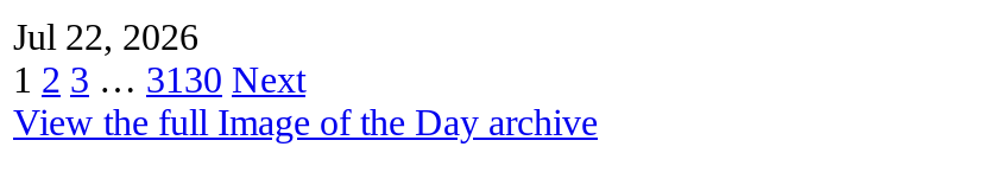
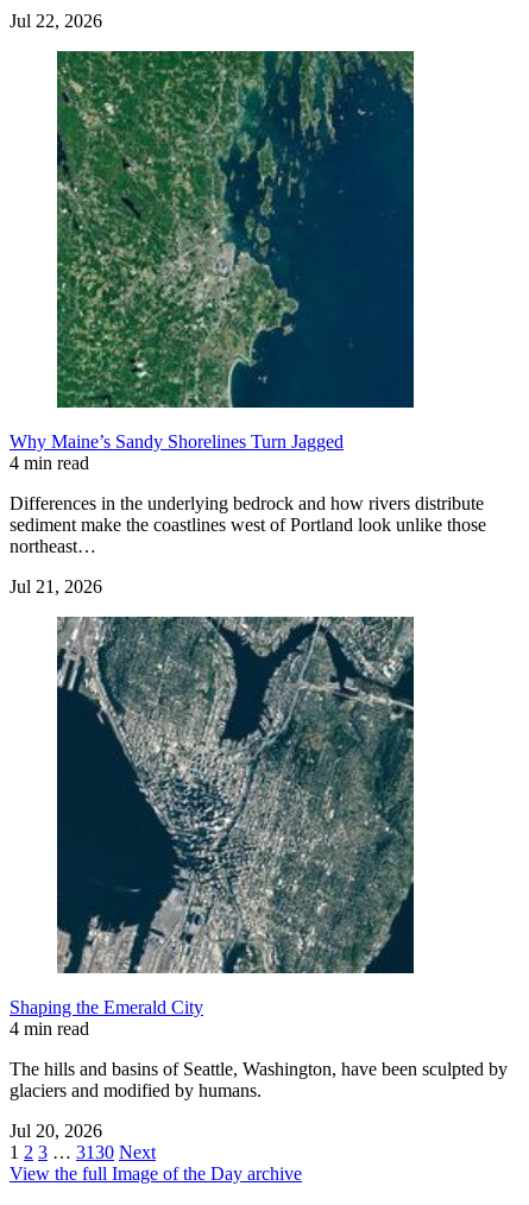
+ [image]
+ Why Maine’s Sandy Shorelines Turn Jagged
+ 4 min read
+ Differences in the underlying bedrock and how rivers distribute
+ sediment make the coastlines west of Portland look unlike those
+ northeast…
+ Jul 21, 2026

+ [image]
+ Shaping the Emerald City
+ 4 min read
+ The hills and basins of Seattle, Washington, have been sculpted by
+ glaciers and modified by humans.
+ Jul 20, 2026
